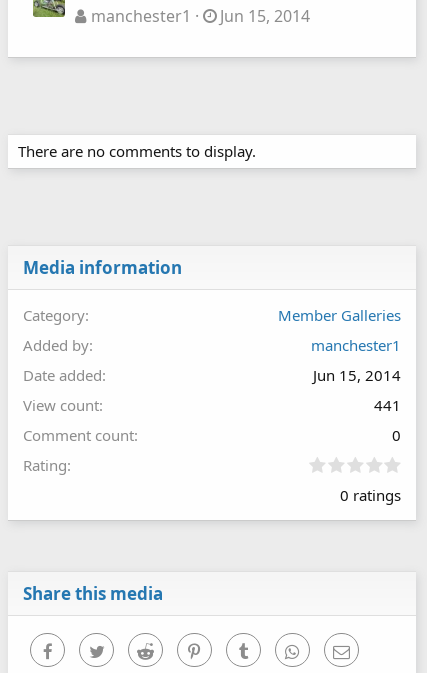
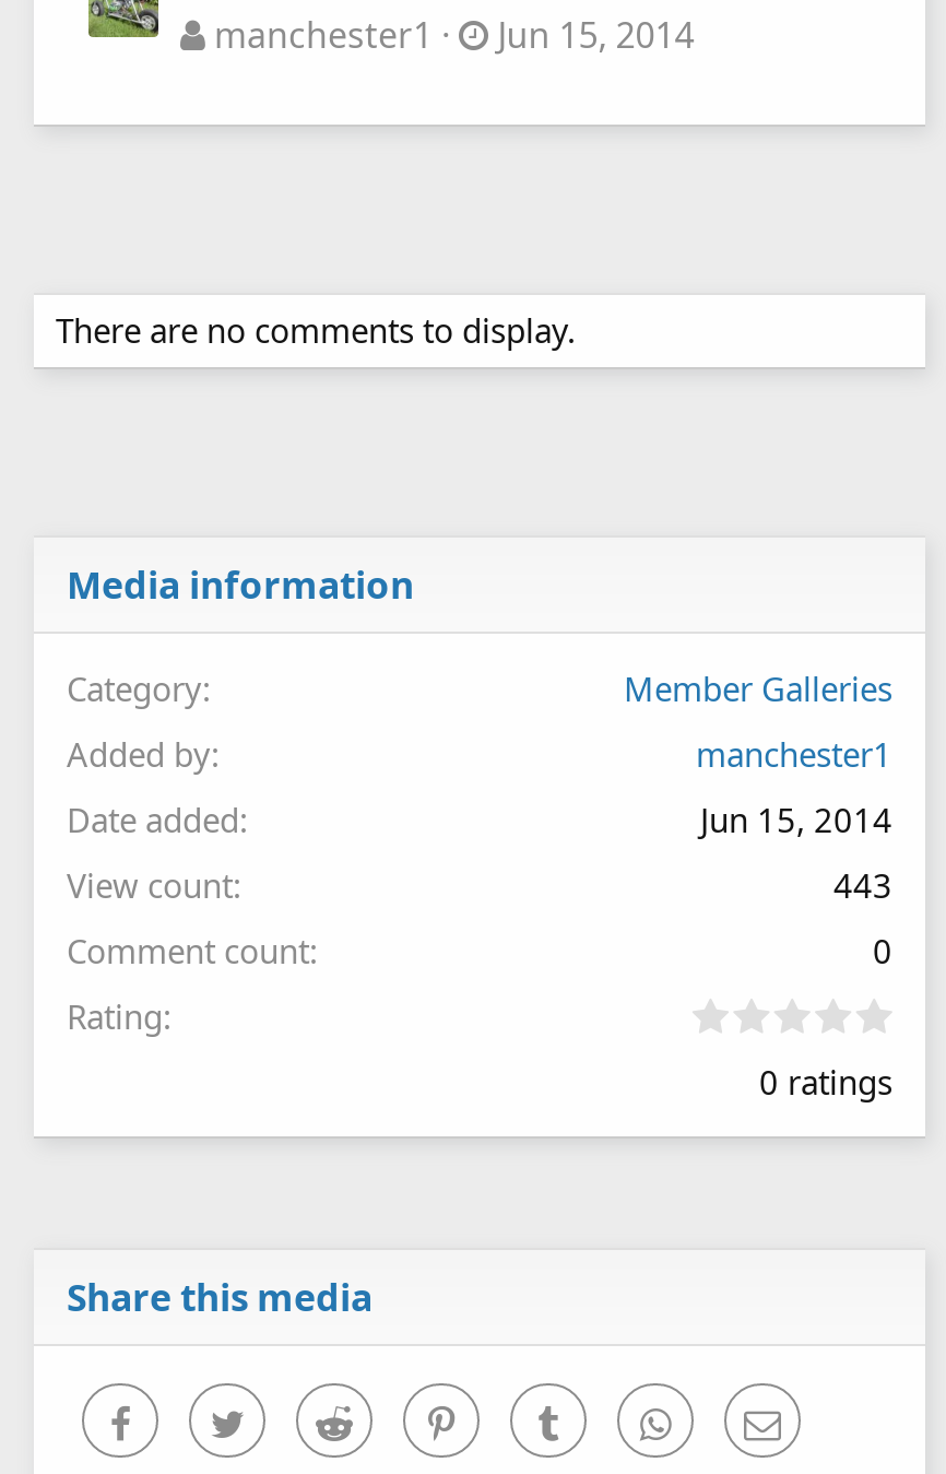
- 441
+ 443
